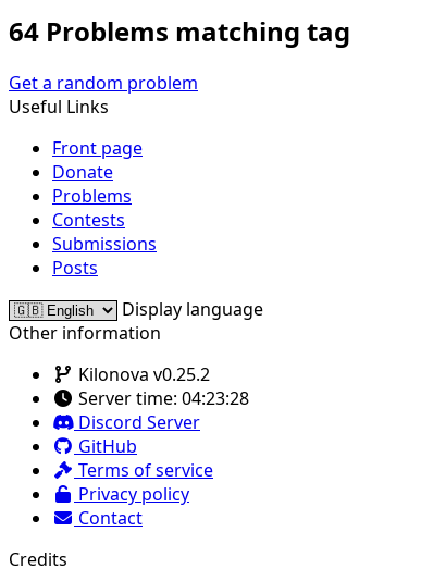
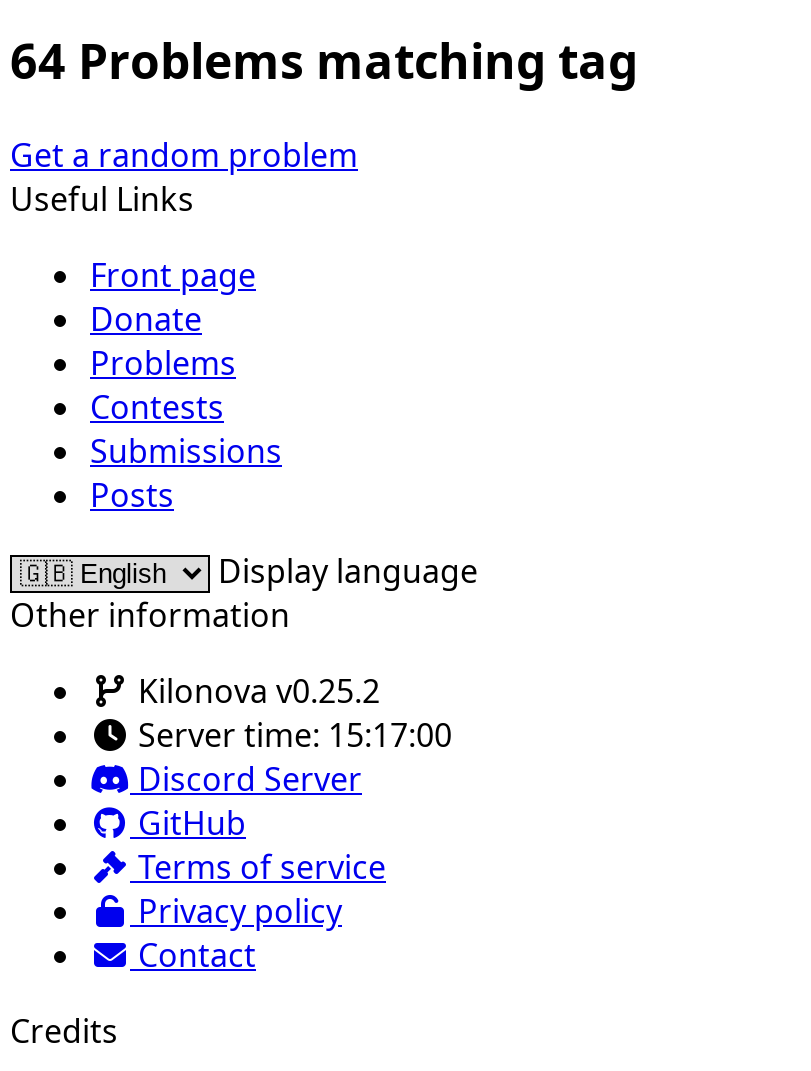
- Server time: 04:23:28
+ Server time: 15:17:00
